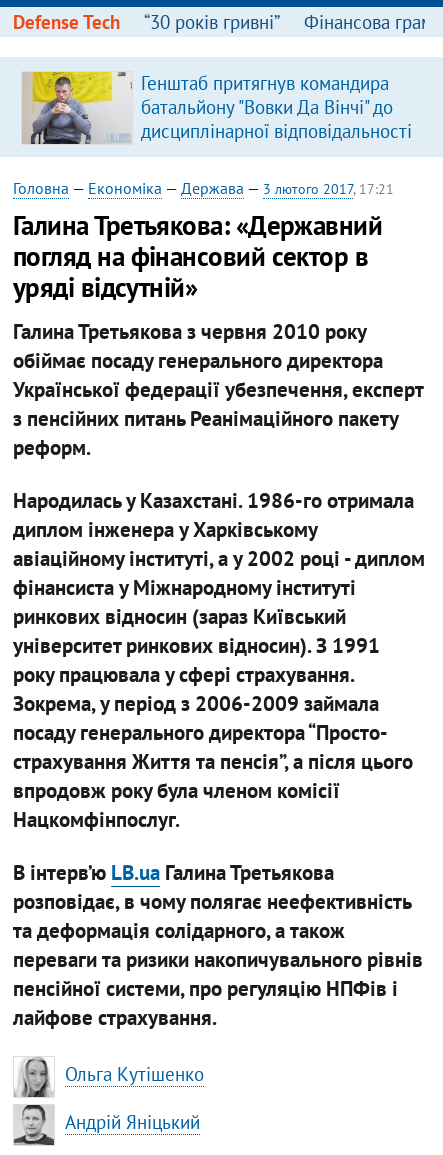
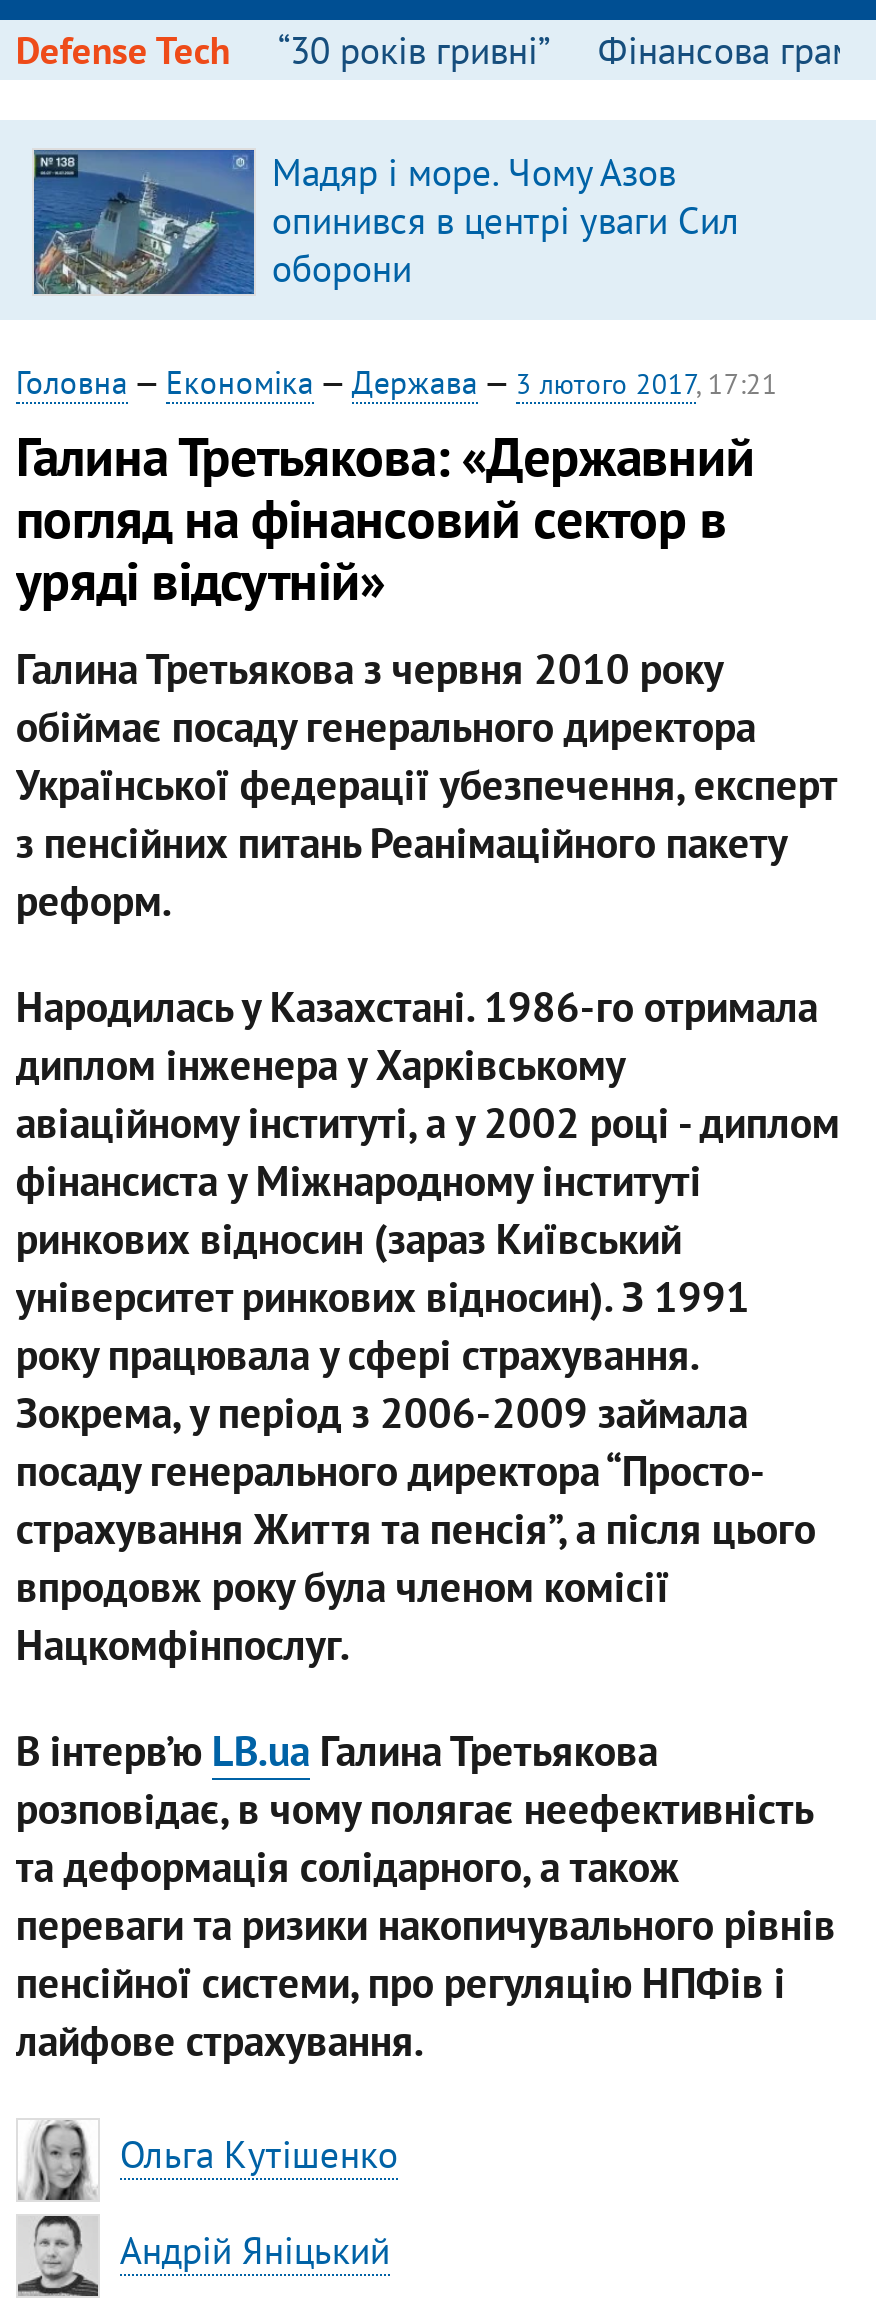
- [image]
- Генштаб притягнув командира
- батальйону "Вовки Да Вінчі" до
- дисциплінарної відповідальності
+ [image]
+ Мадяр і море. Чому Азов
+ опинився в центрі уваги Сил
+ оборони
